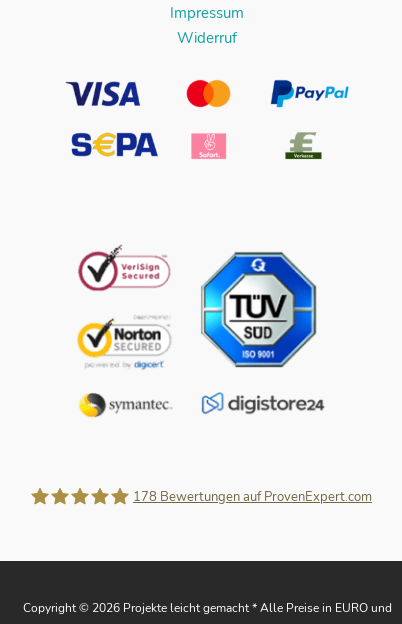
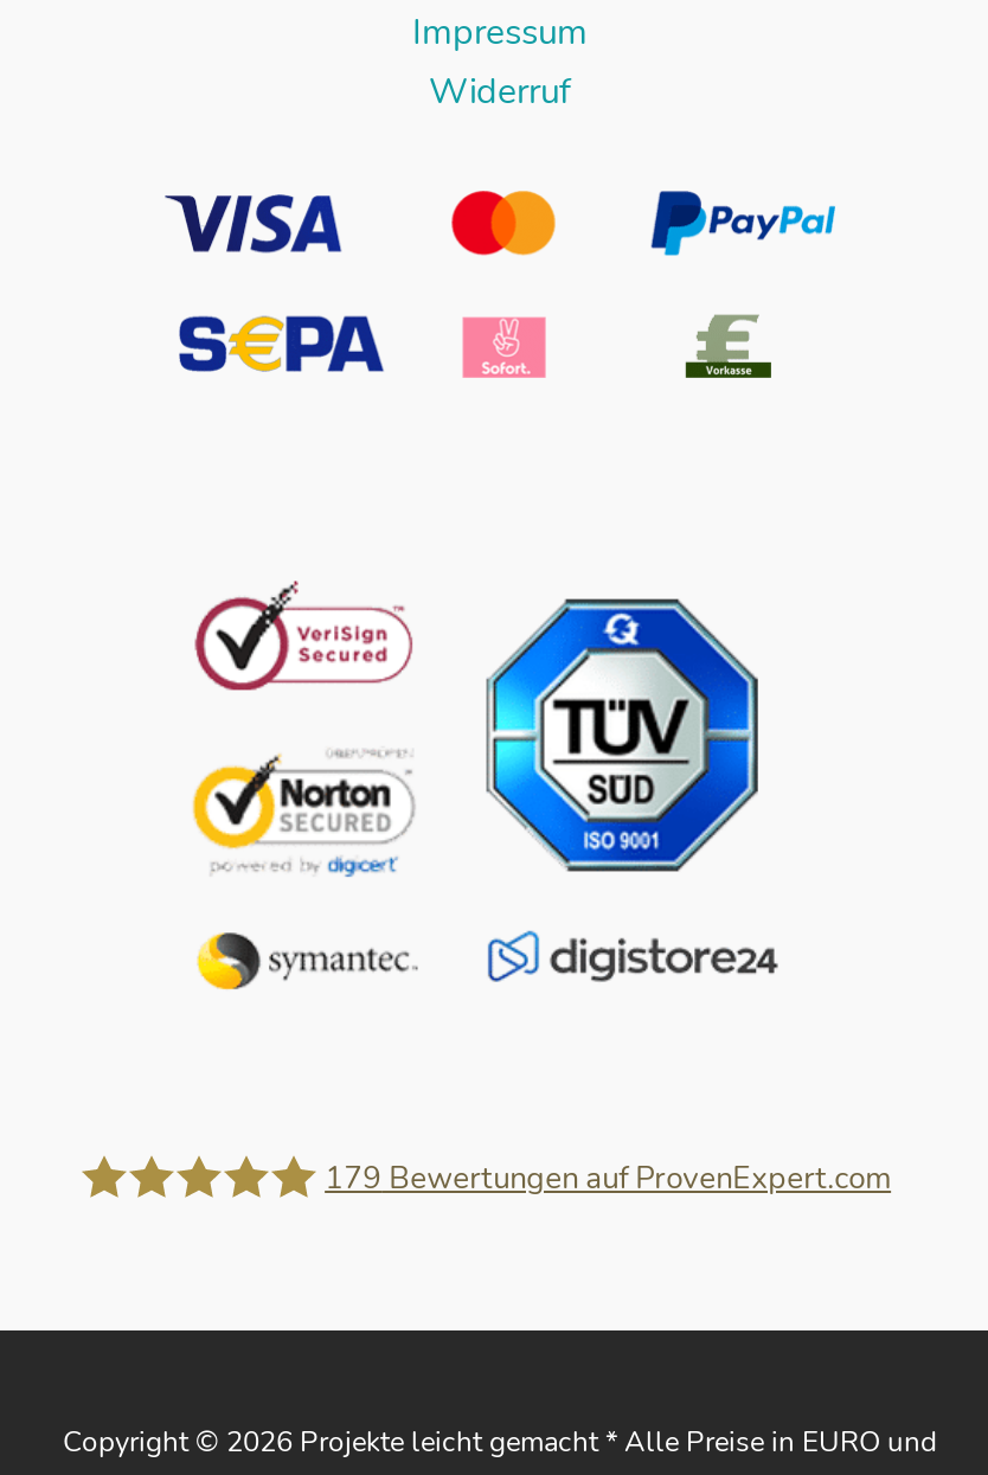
- 178 Bewertungen auf ProvenExpert.com
+ 179 Bewertungen auf ProvenExpert.com
